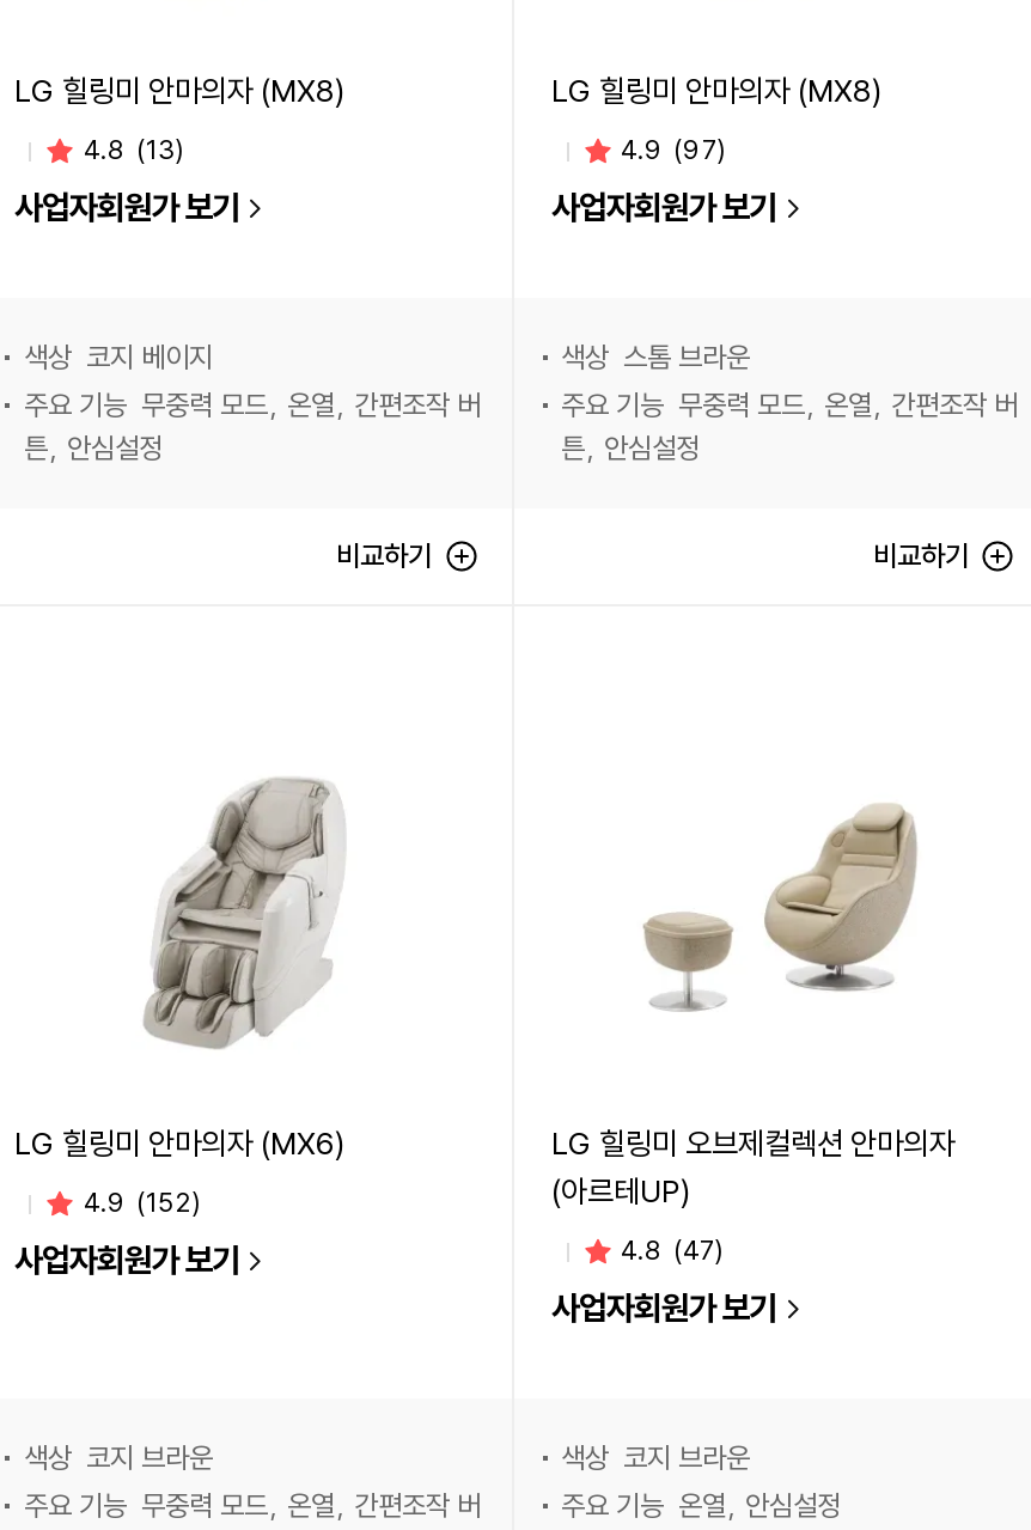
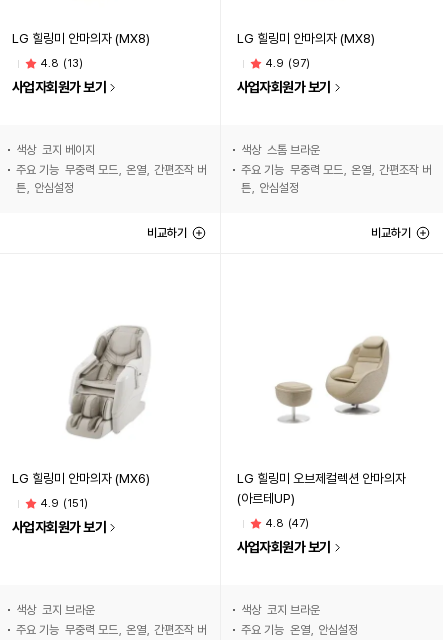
- 4.9 (152)
+ 4.9 (151)
